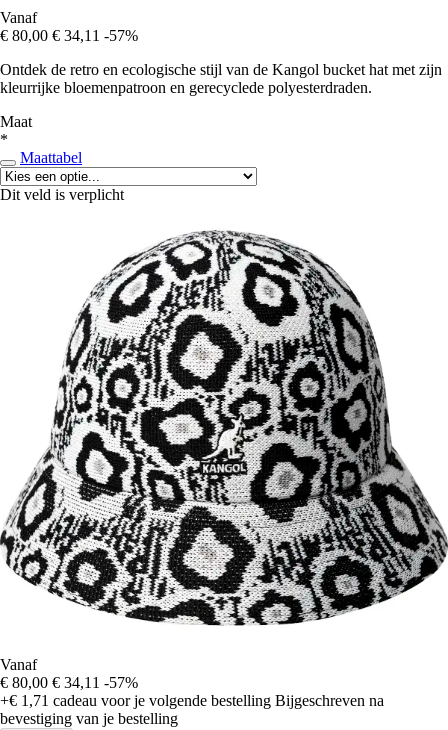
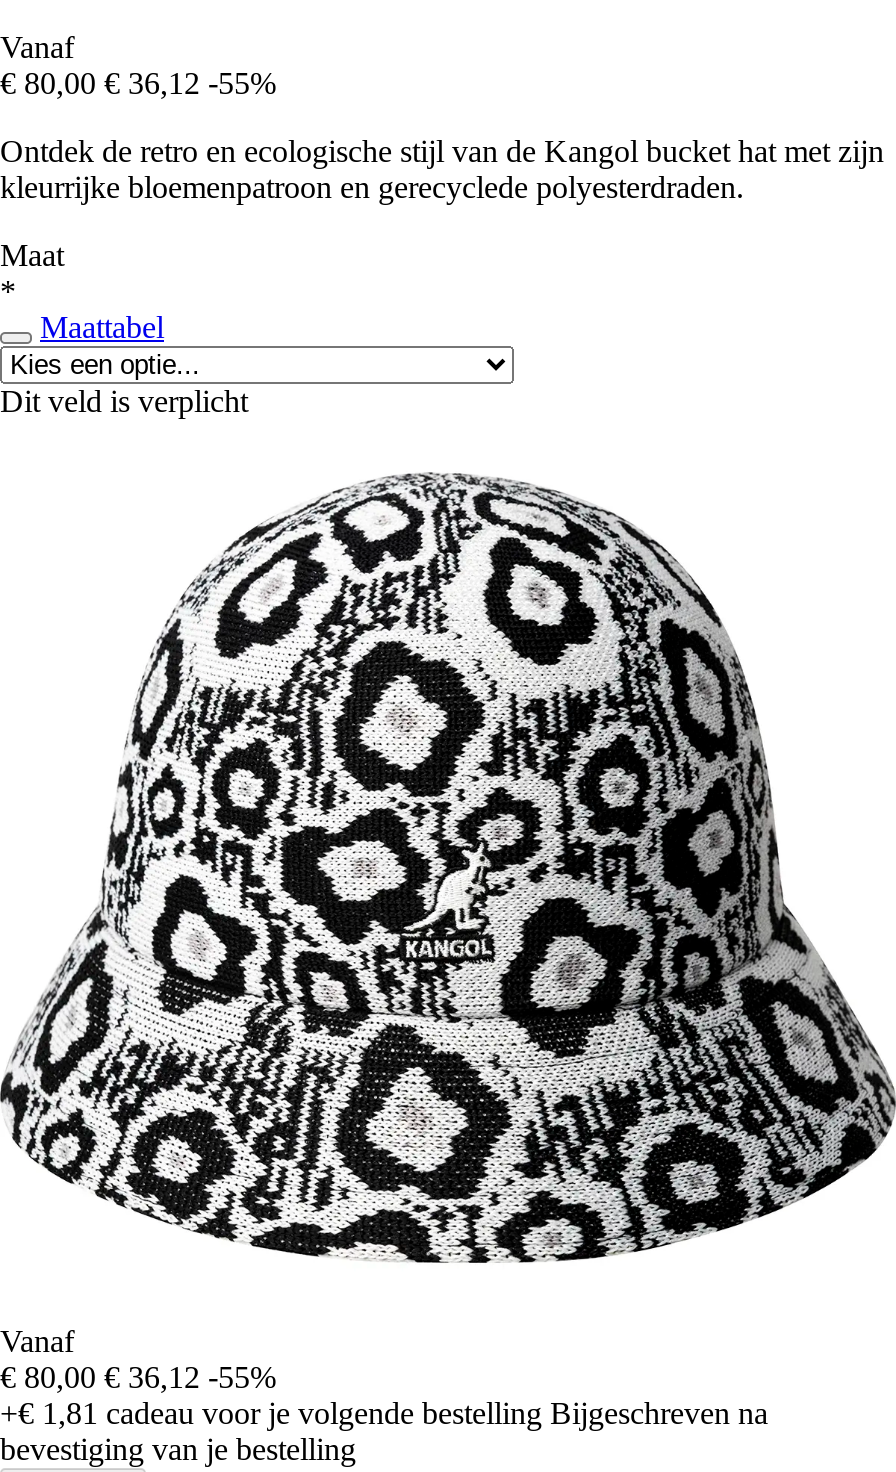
- € 80,00 € 34,11 -57%
+ € 80,00 € 36,12 -55%

- € 80,00 € 34,11 -57%
+ € 80,00 € 36,12 -55%

- +€ 1,71 cadeau voor je volgende bestelling Bijgeschreven na
+ +€ 1,81 cadeau voor je volgende bestelling Bijgeschreven na
